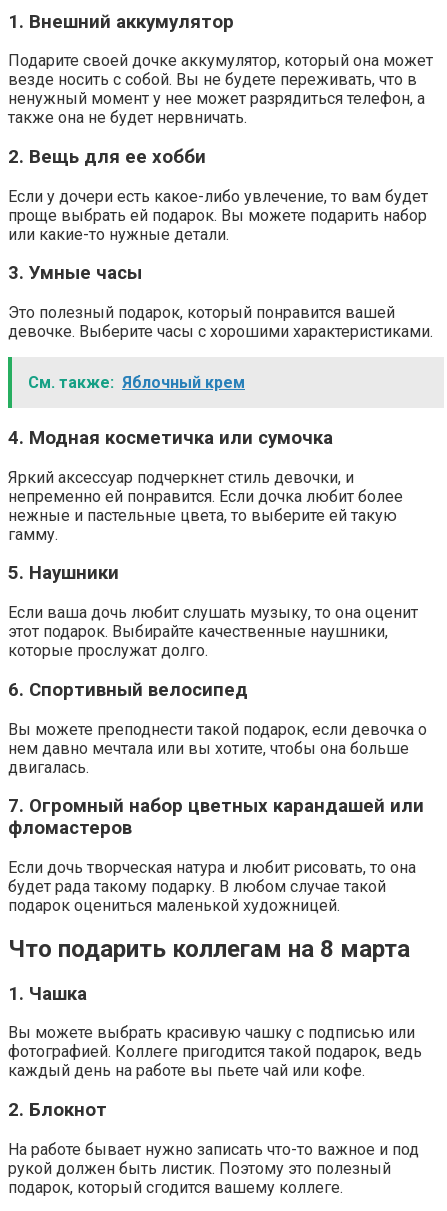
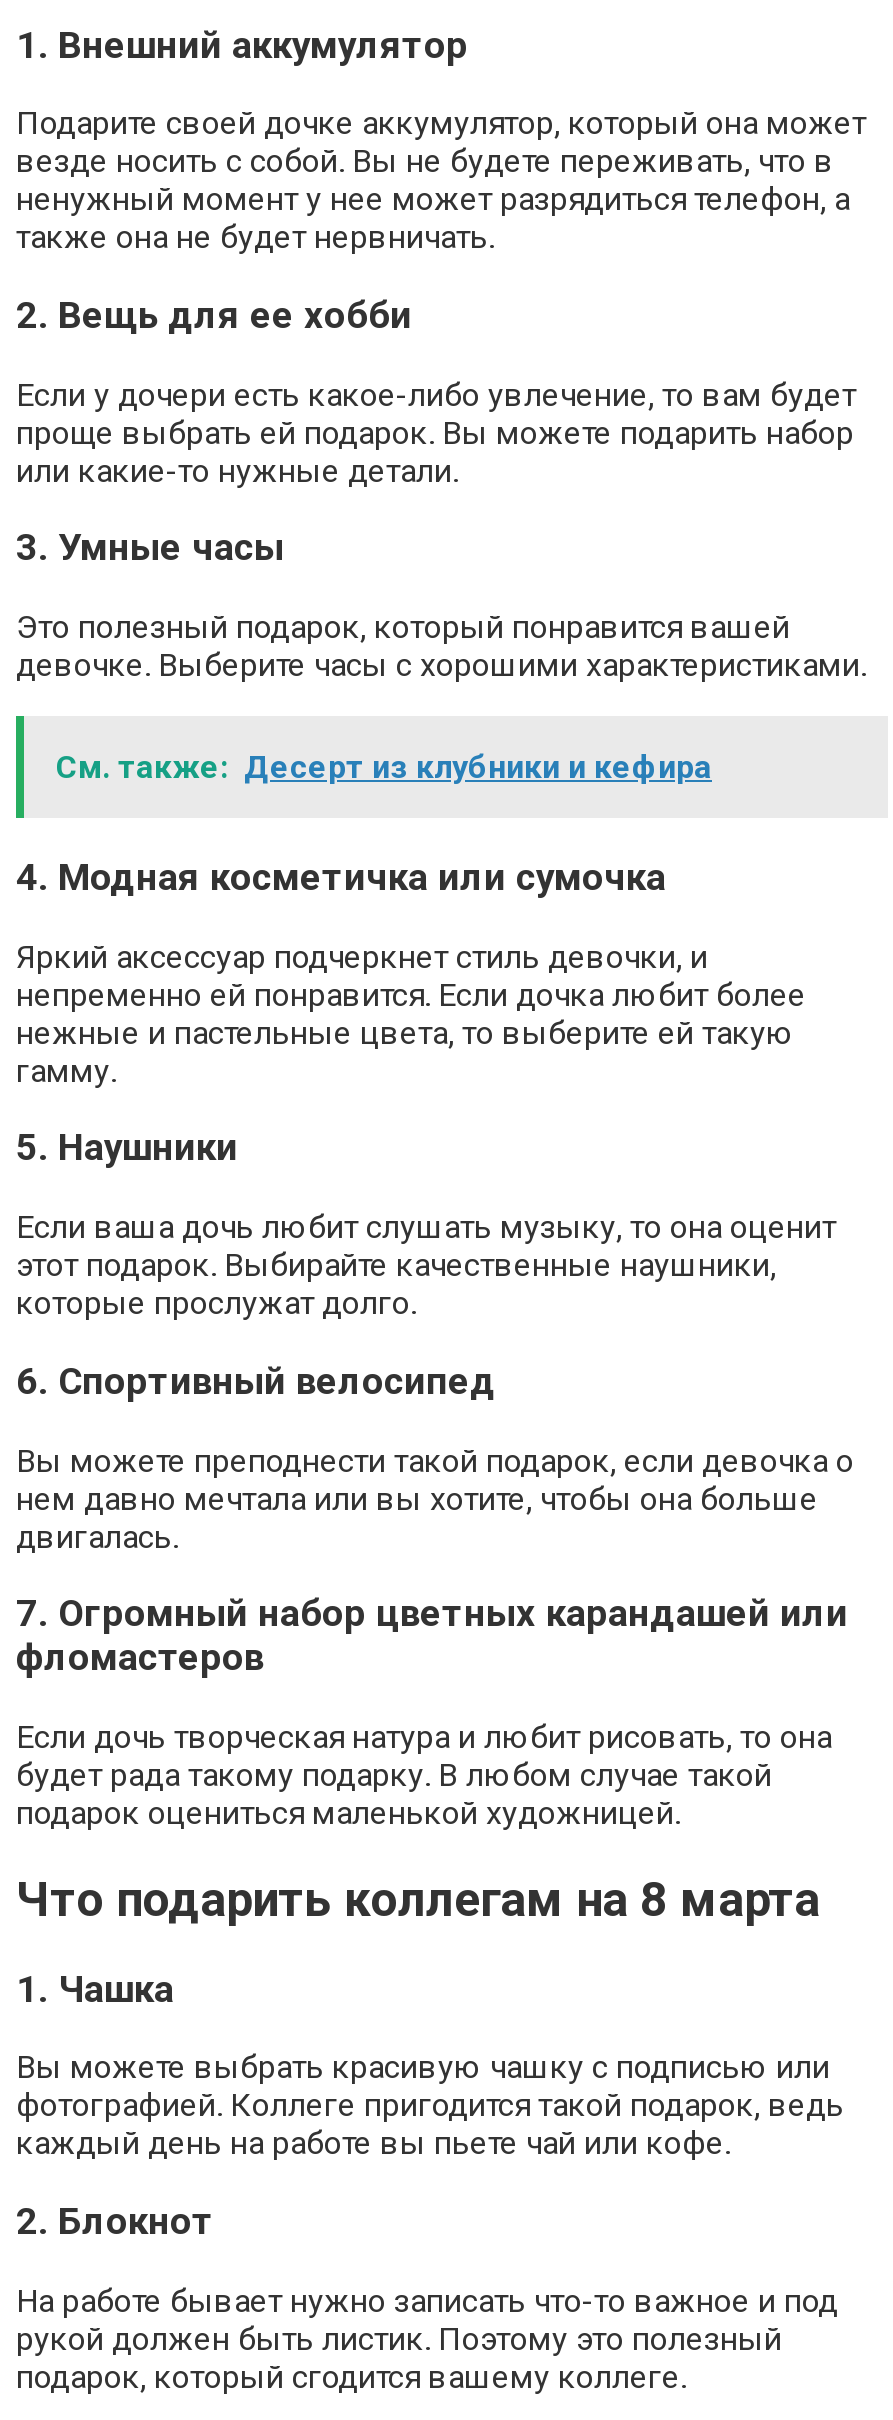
- См. также: Яблочный крем
+ См. также: Десерт из клубники и кефира
